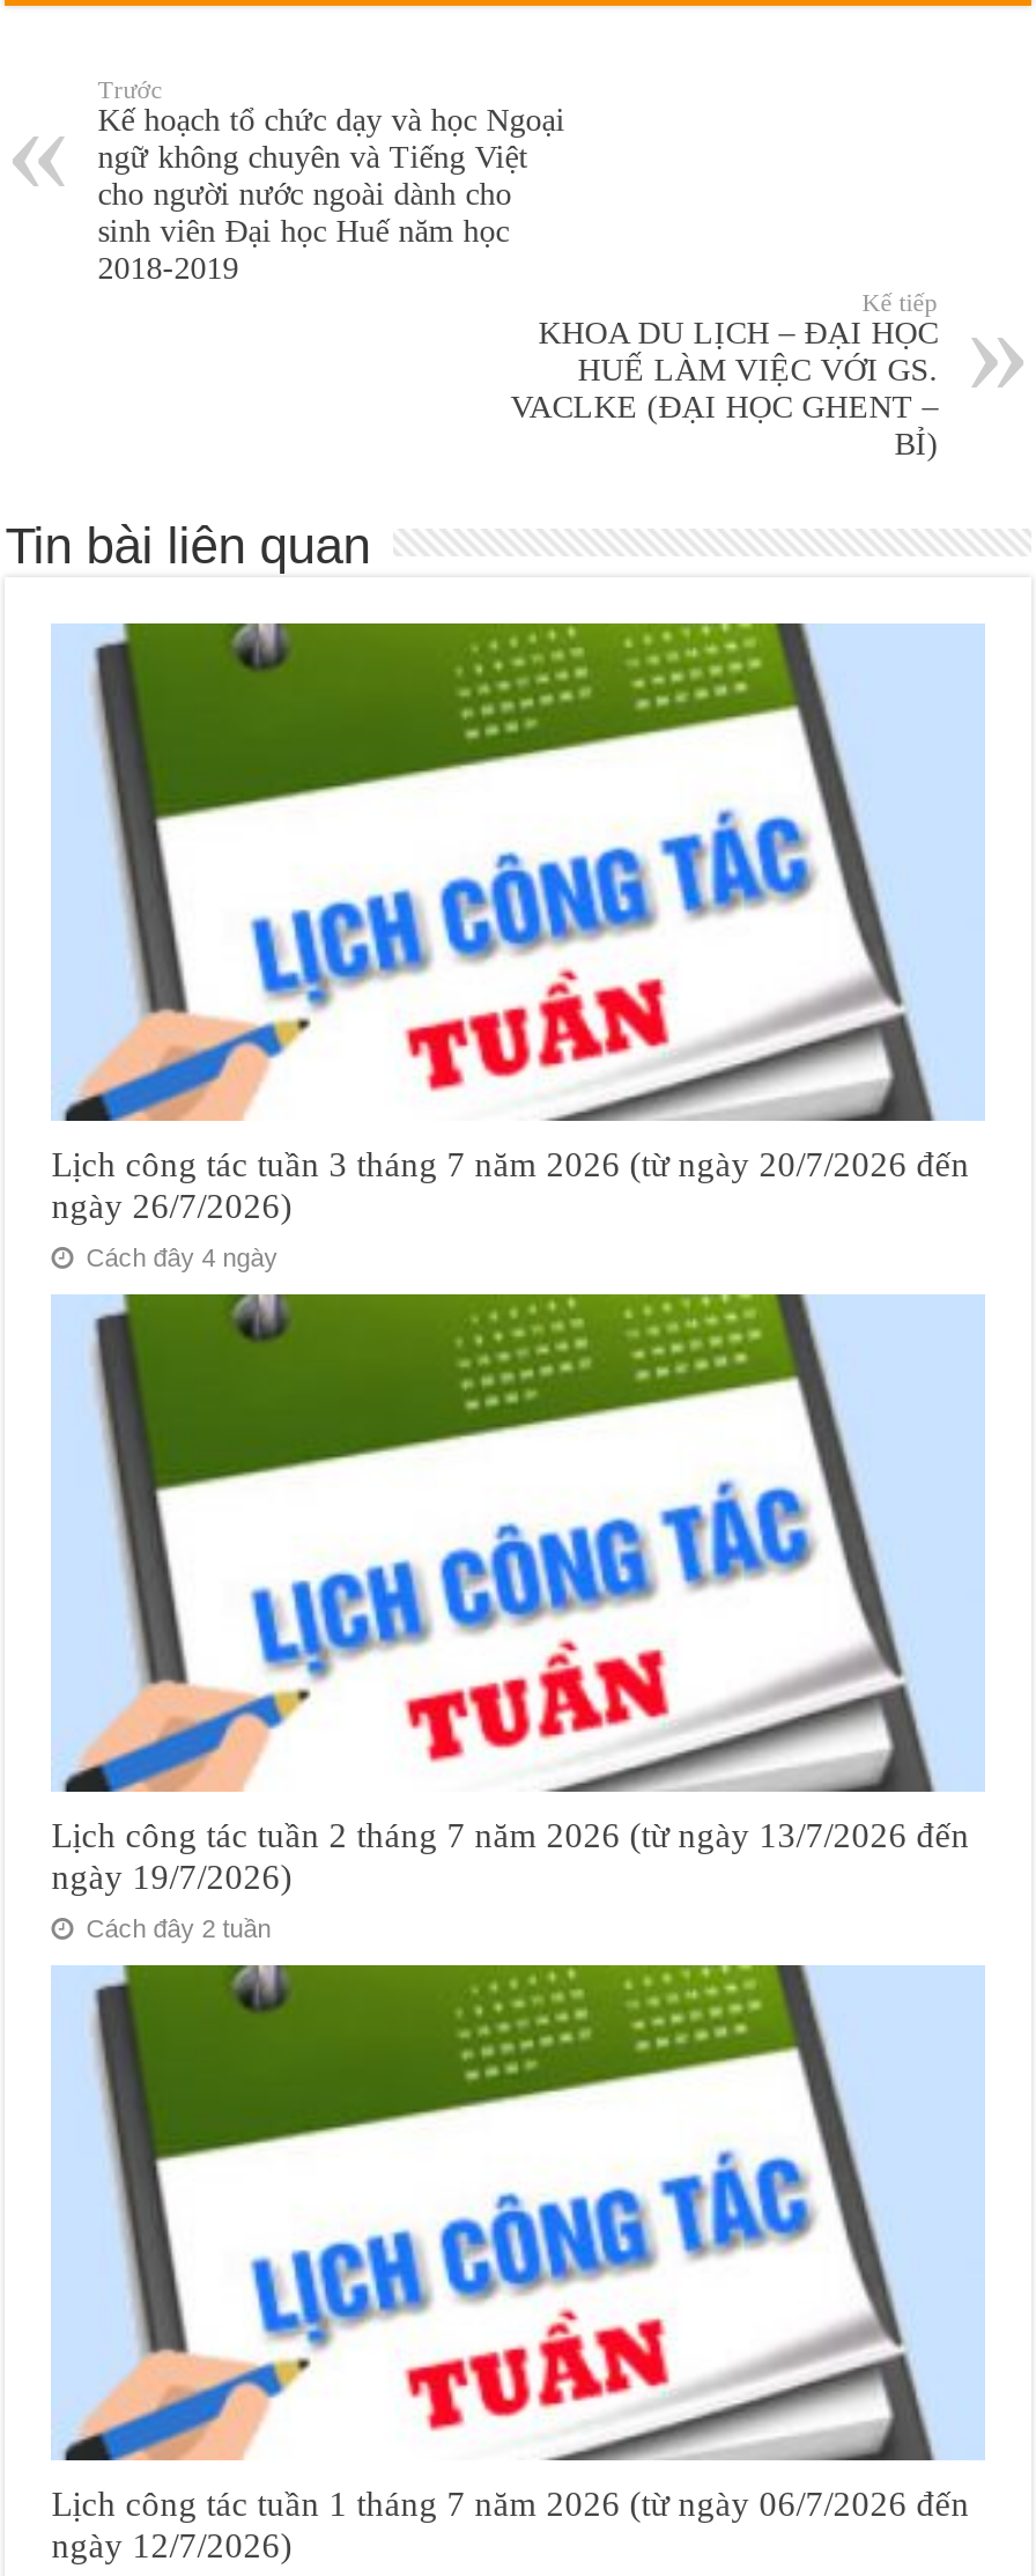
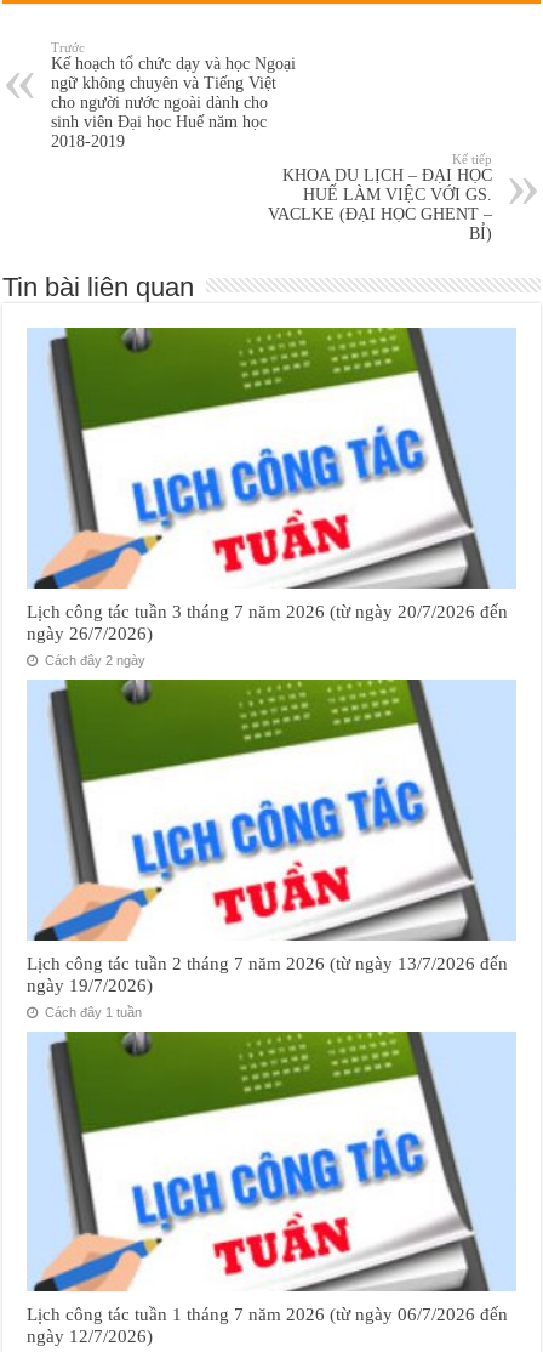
- Cách đây 4 ngày
+ Cách đây 2 ngày

- Cách đây 2 tuần
+ Cách đây 1 tuần
